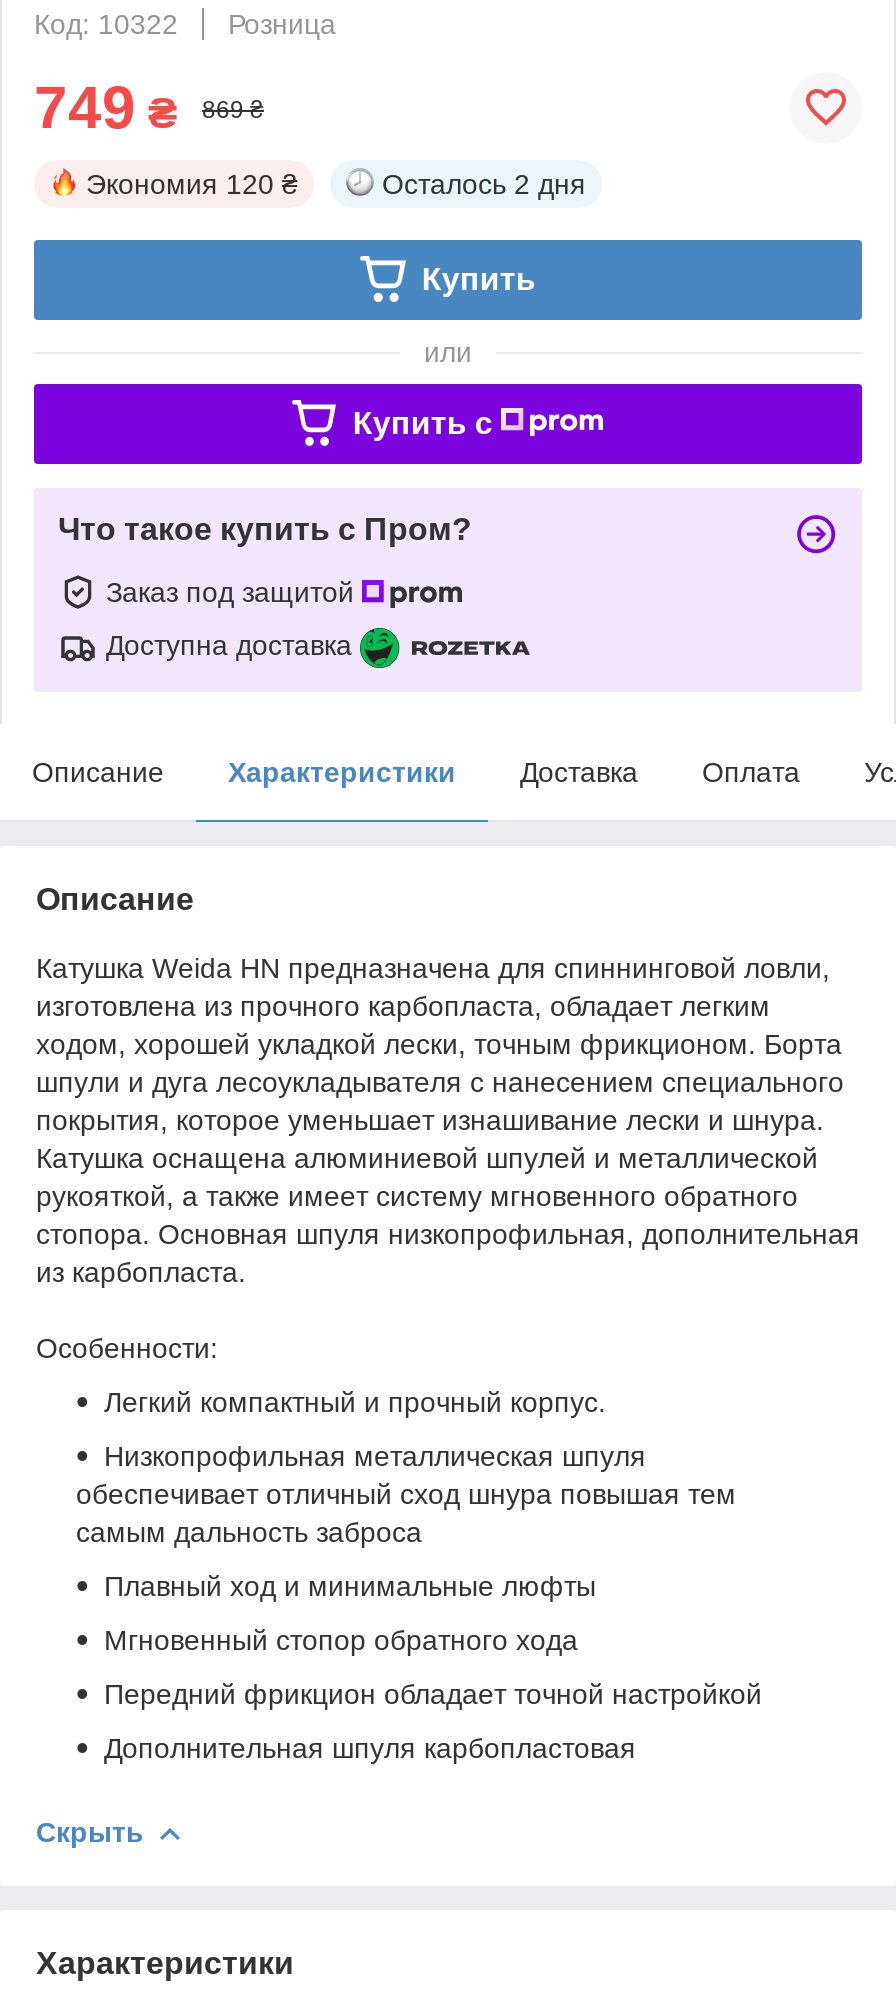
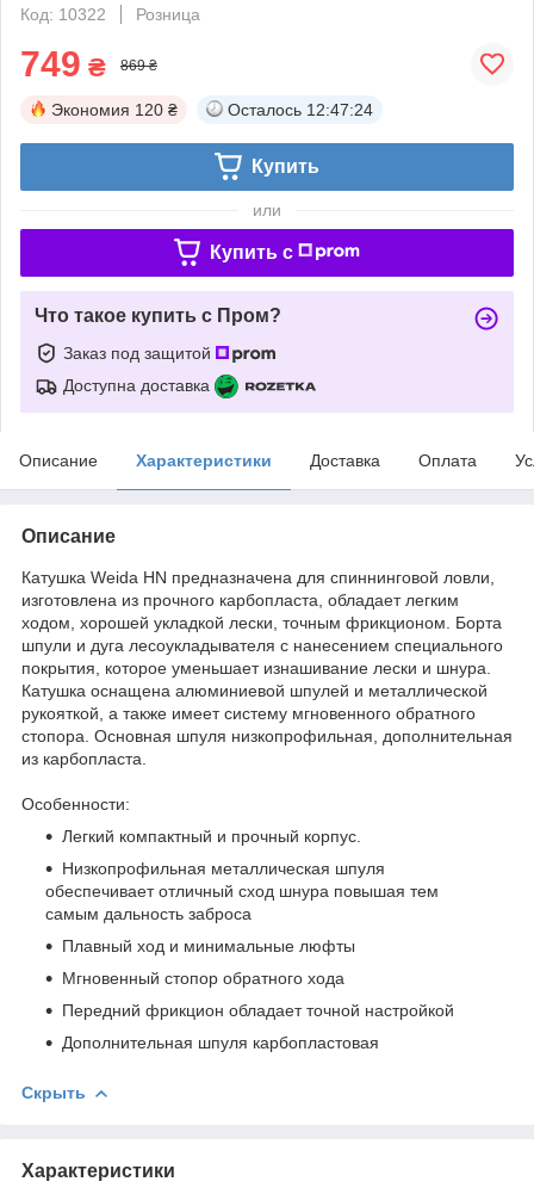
- Осталось 2 дня
+ Осталось 12:47:24
